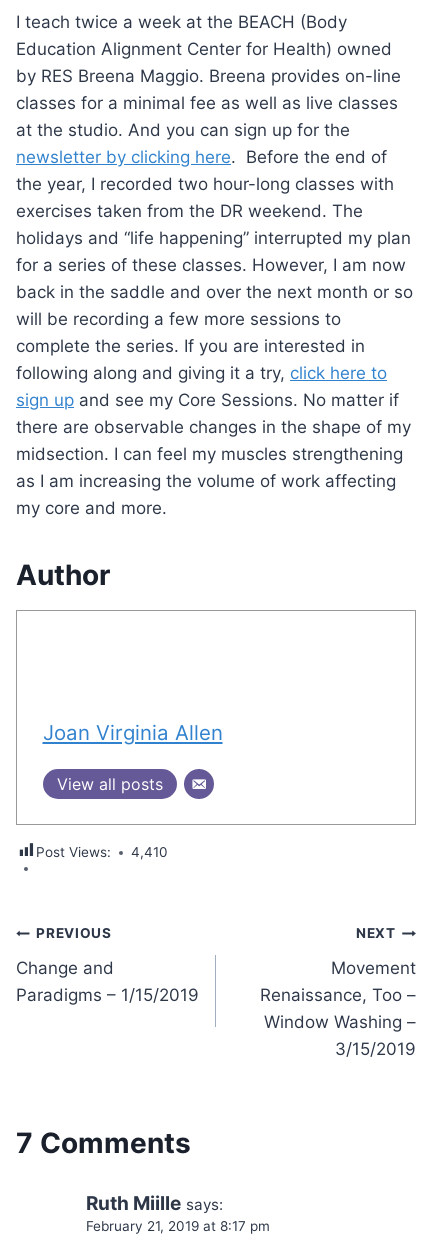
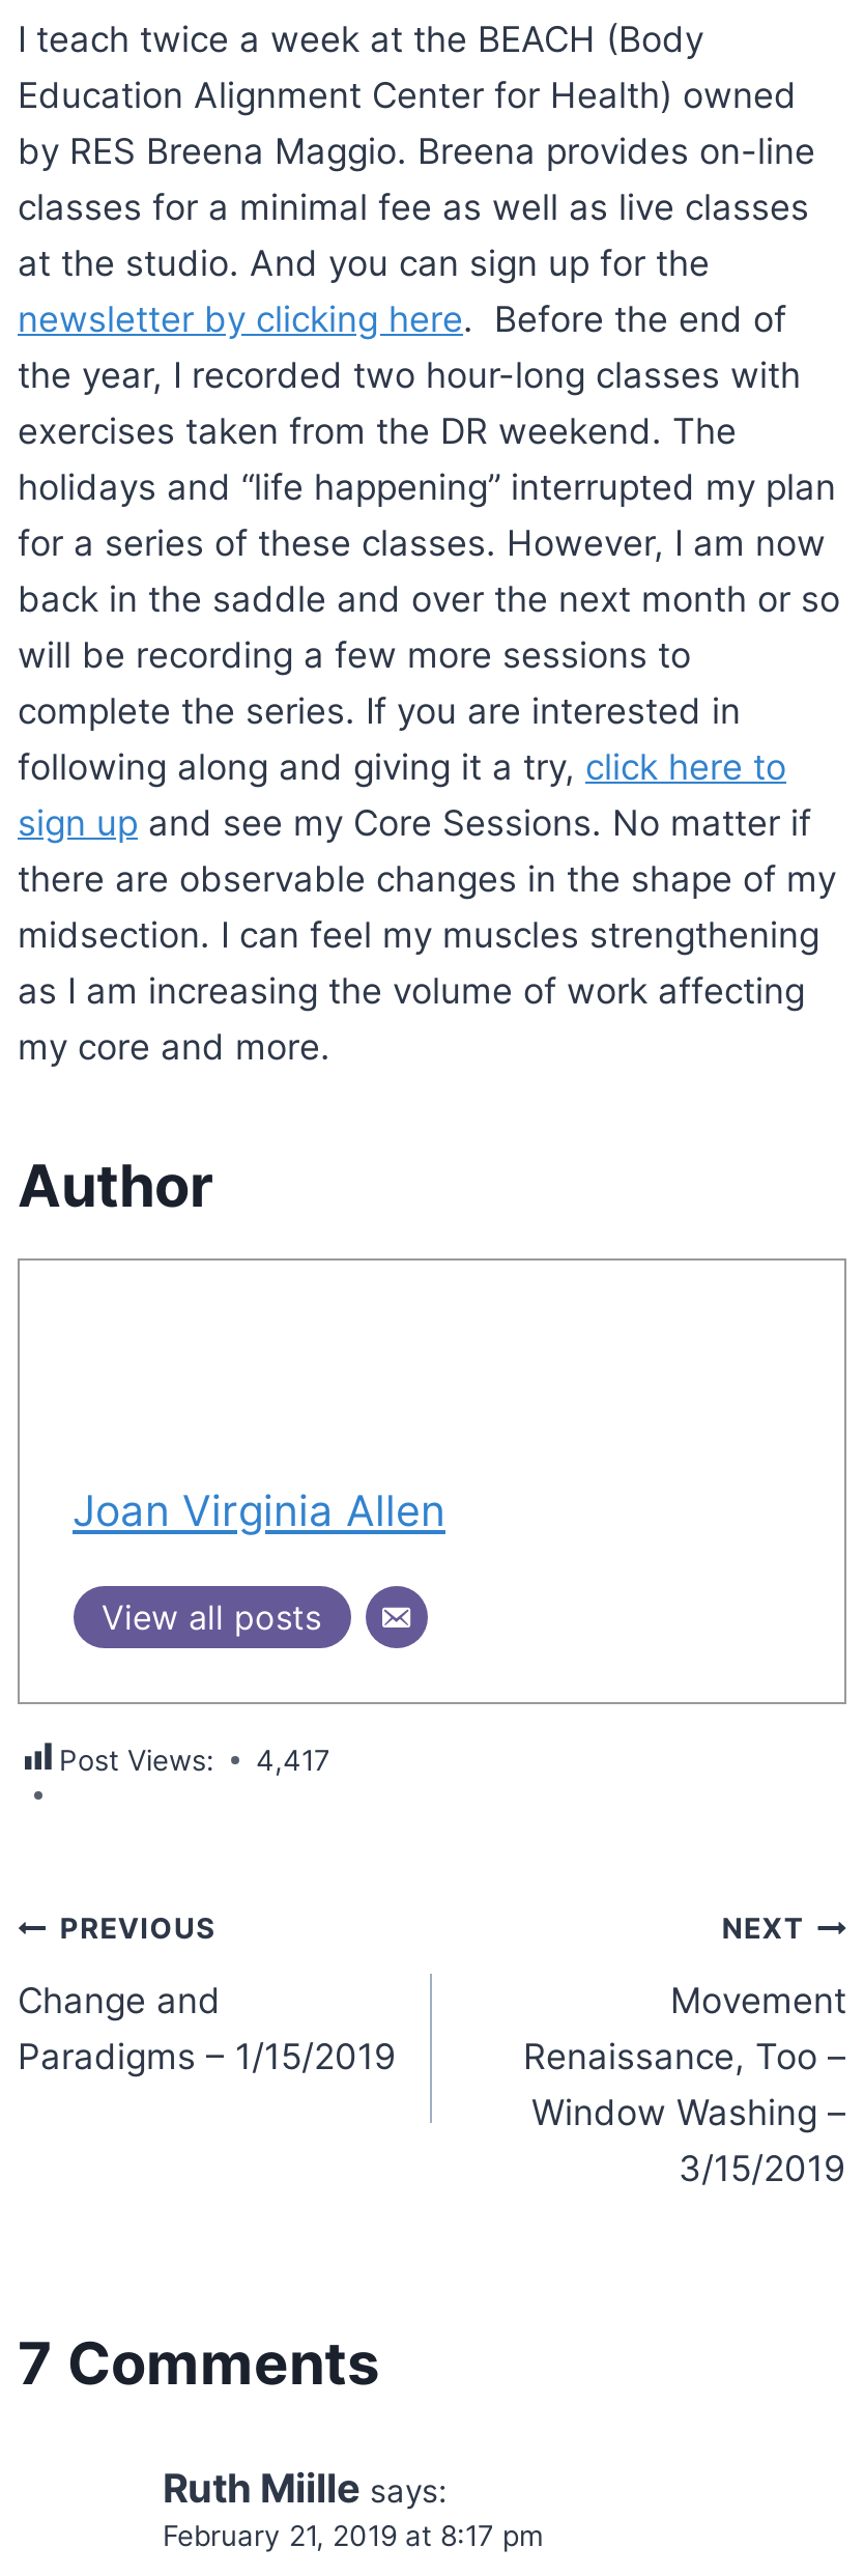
- Post Views: 4,410
+ Post Views: 4,417
